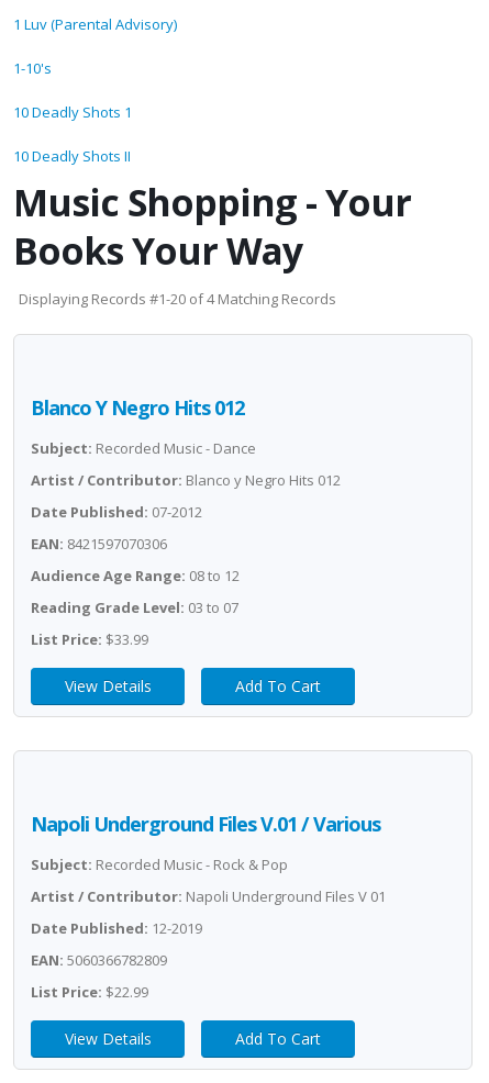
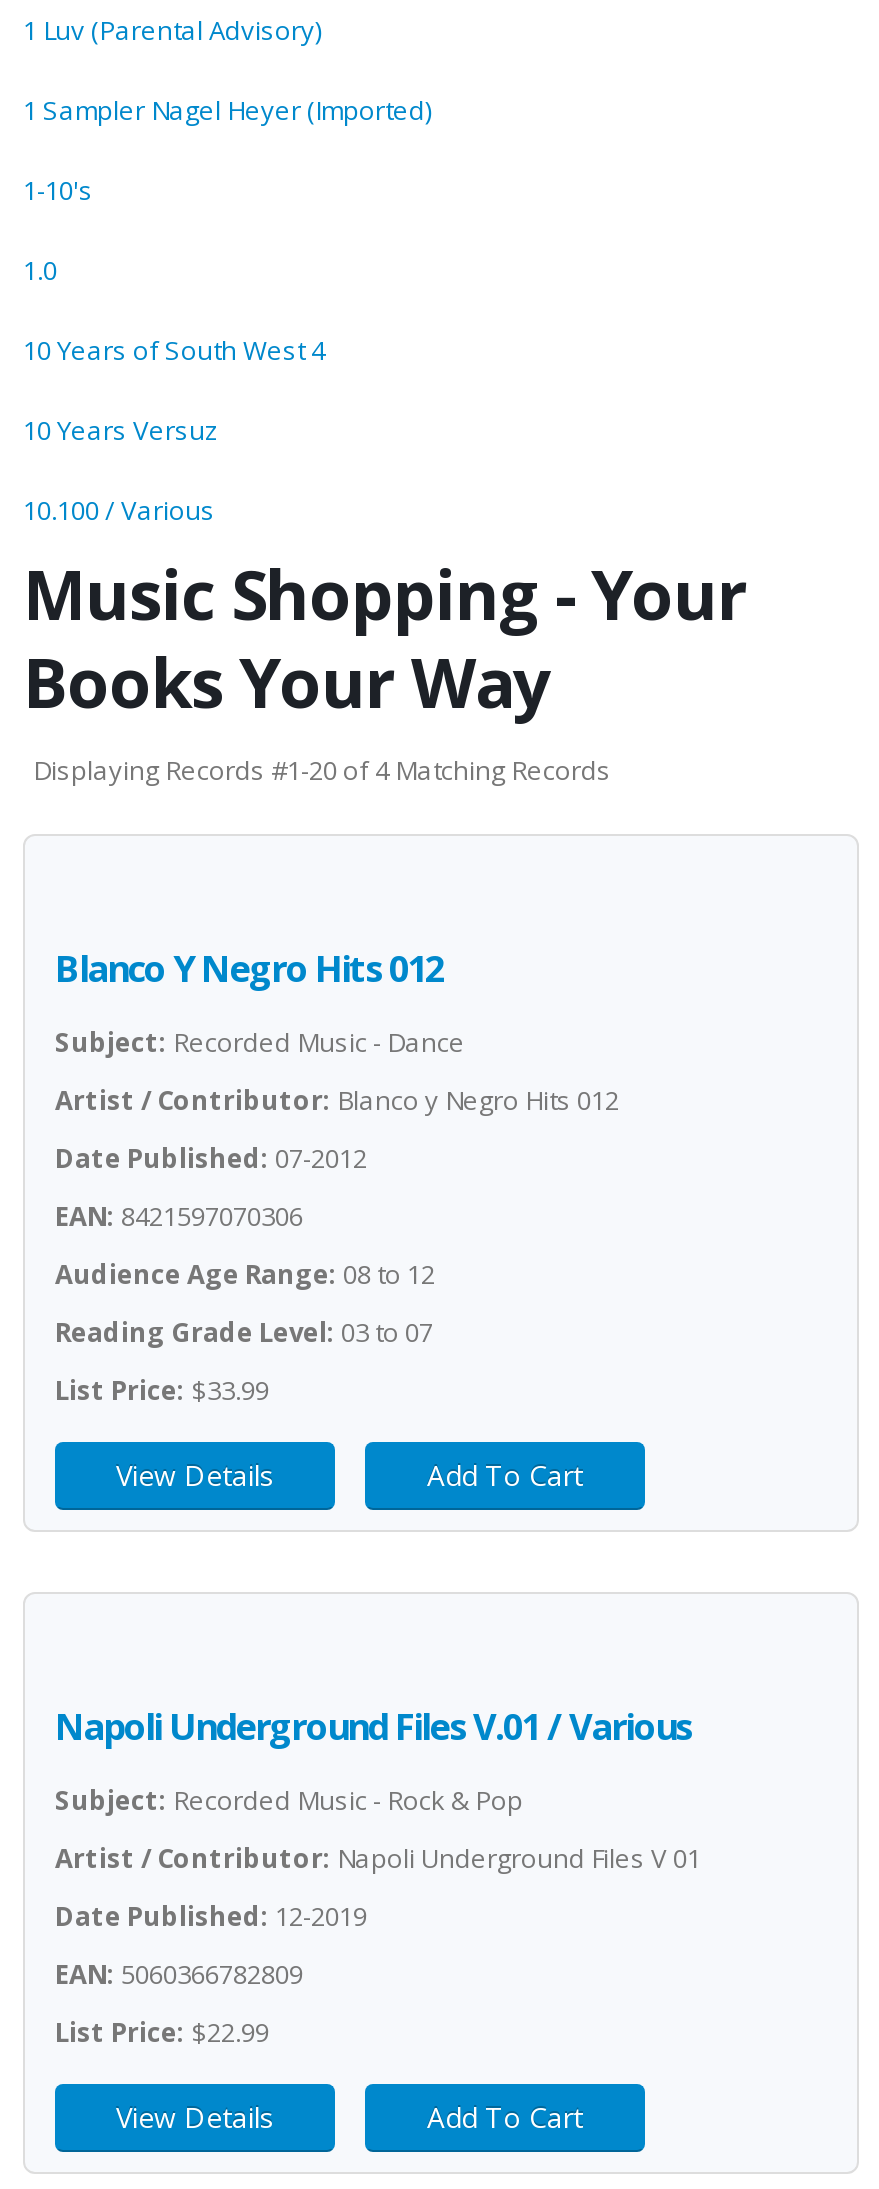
+ 1 Sampler Nagel Heyer (Imported)

- 10 Deadly Shots 1
- 10 Deadly Shots II
+ 1.0
+ 10 Years of South West 4
+ 10 Years Versuz
+ 10.100 / Various
